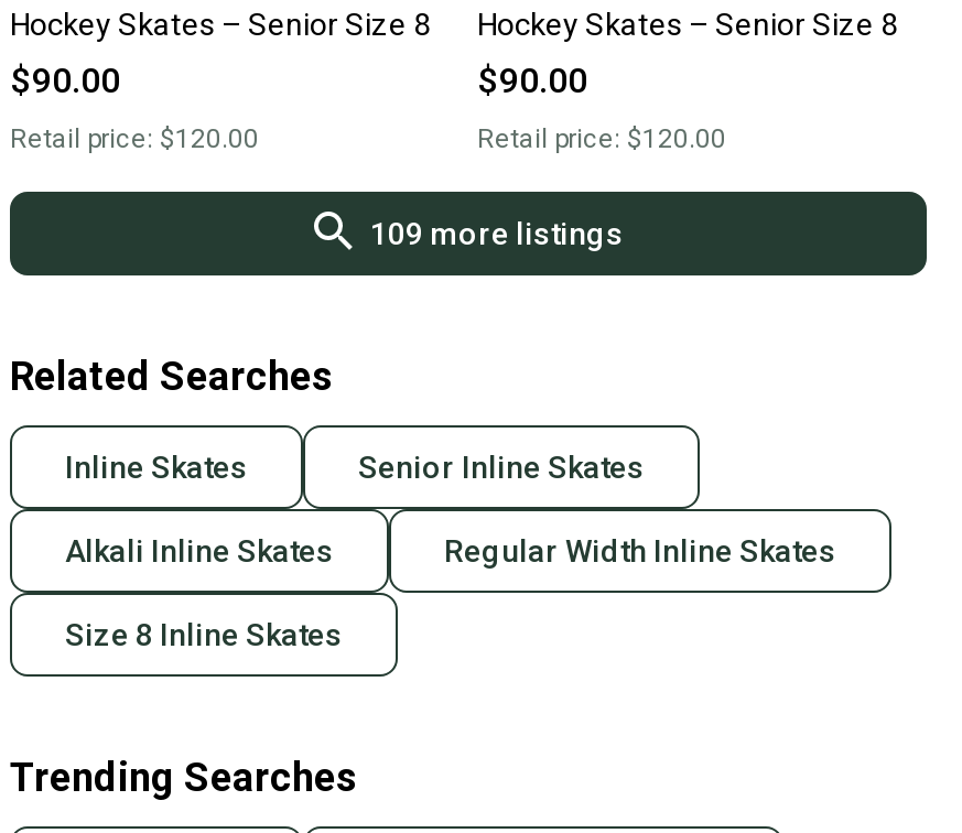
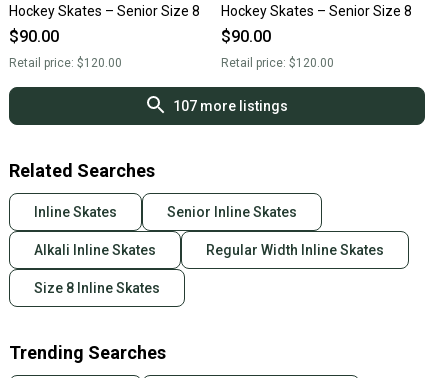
- 109 more listings
+ 107 more listings
